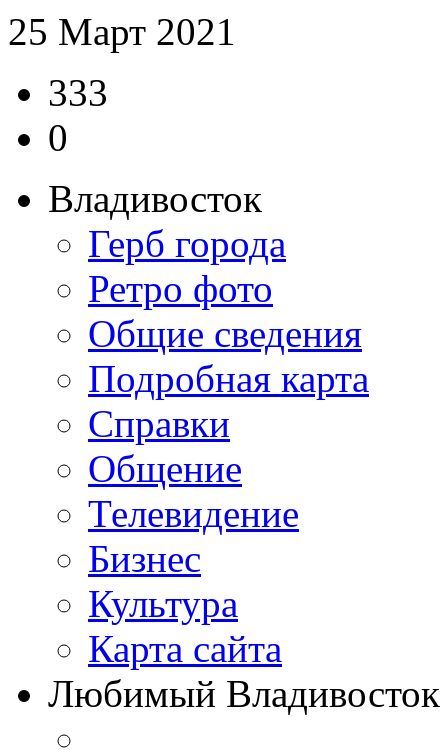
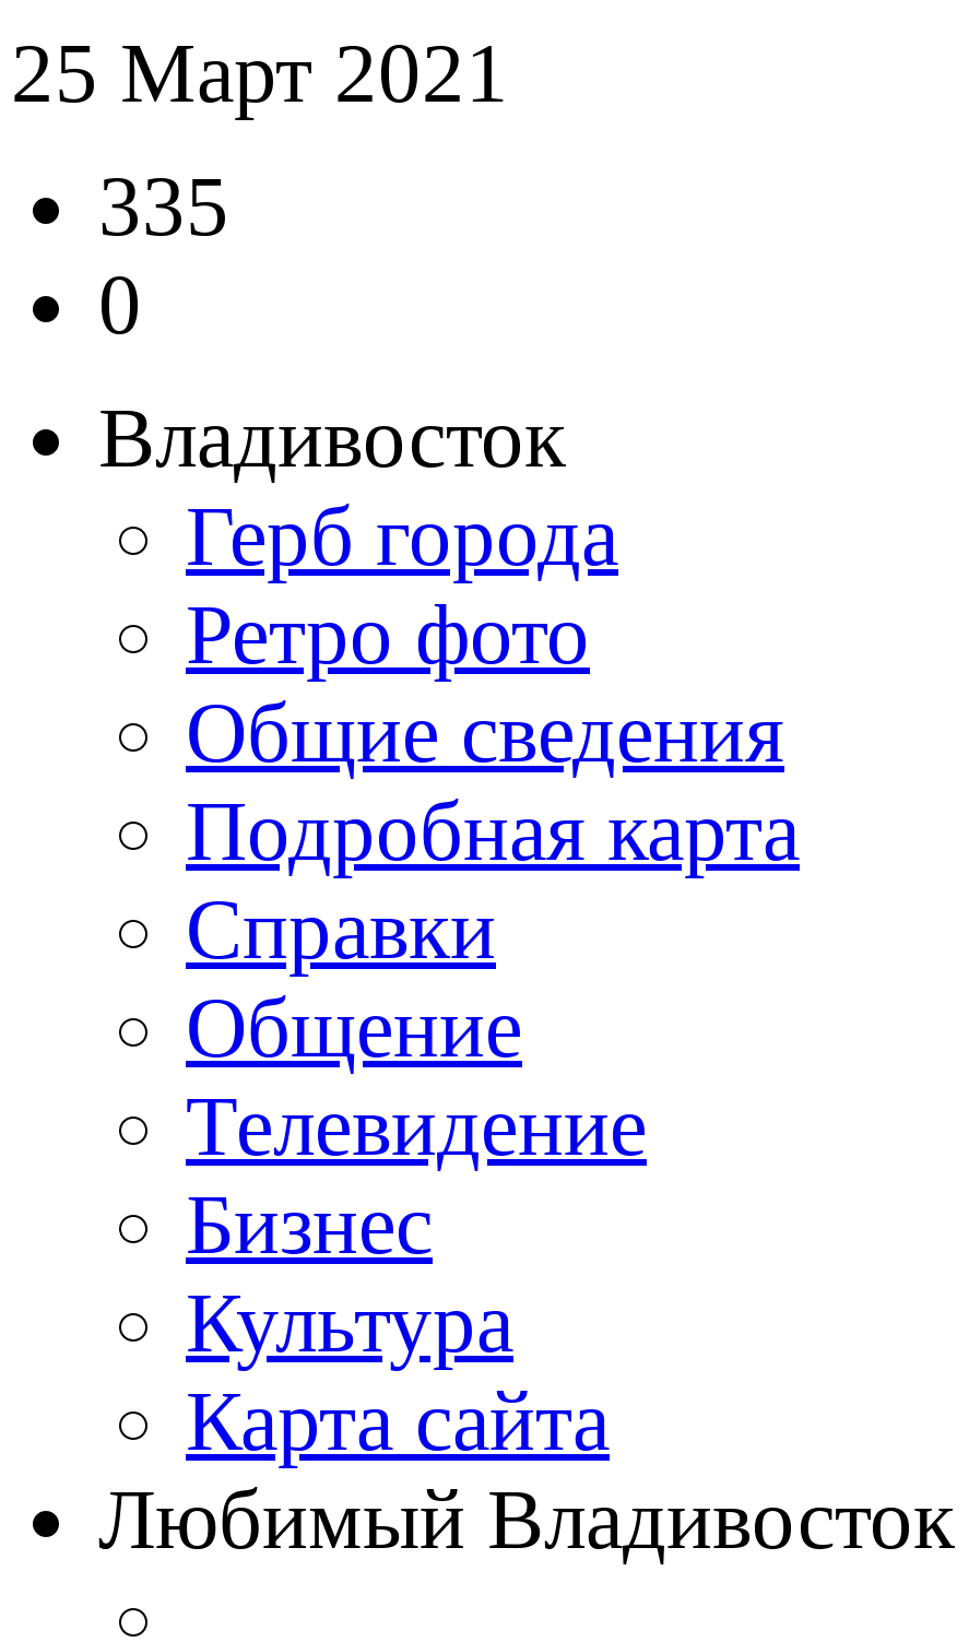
- 333
+ 335
